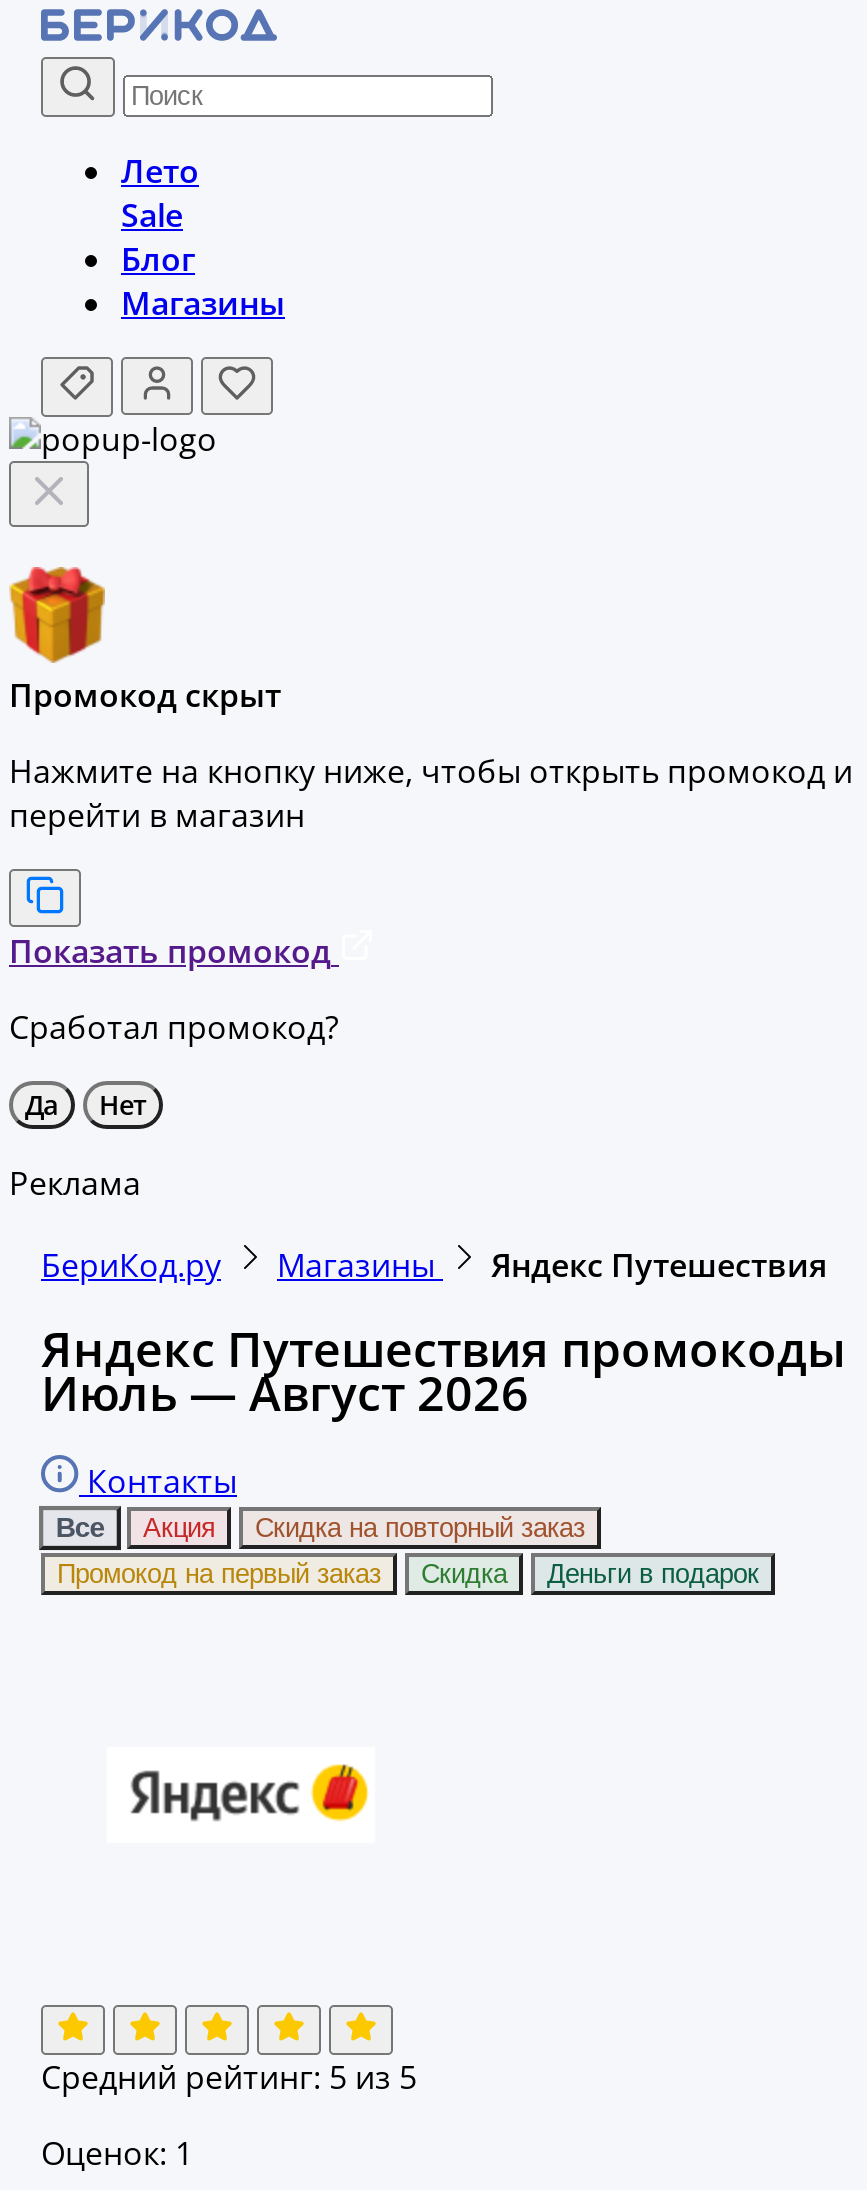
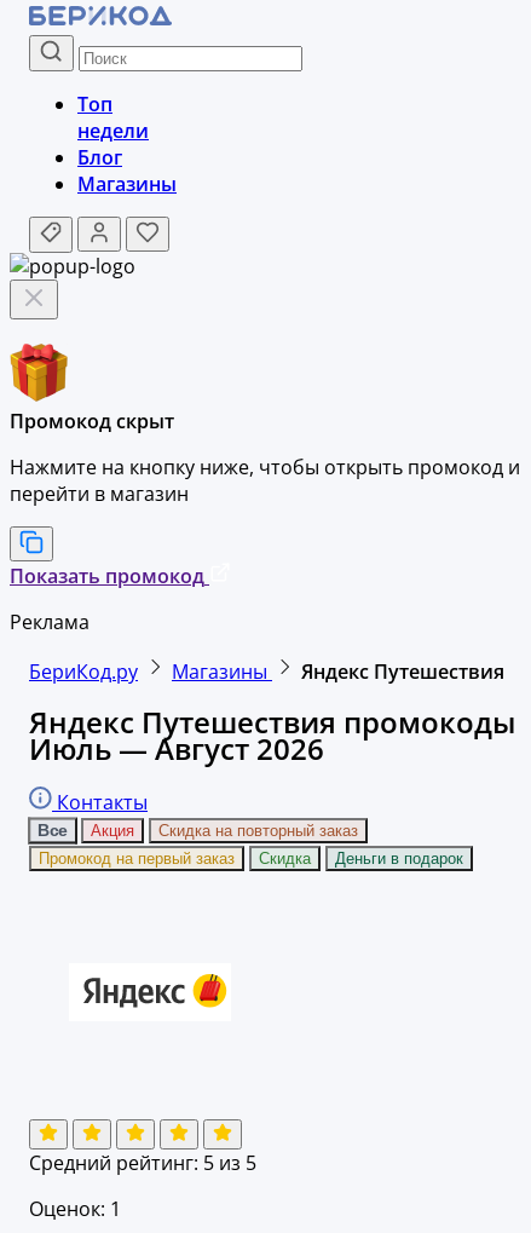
- Лето
- Sale
+ Топ
+ недели

- Сработал промокод?
- Да
- Нет
